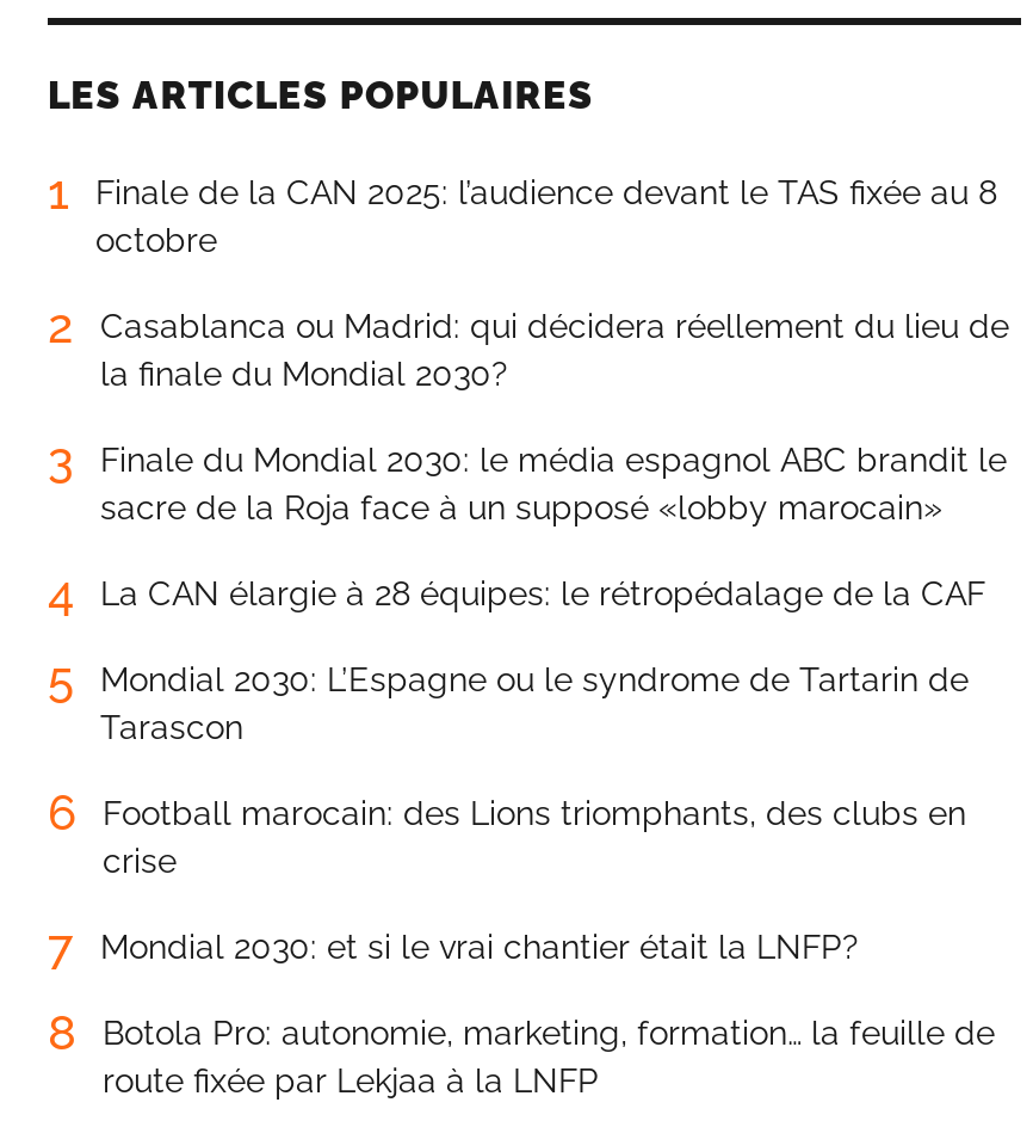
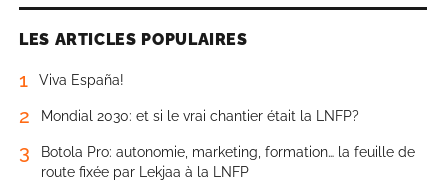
- Finale de la CAN 2025: l’audience devant le TAS fixée au 8
- octobre
+ Viva España!

- Casablanca ou Madrid: qui décidera réellement du lieu de
- la finale du Mondial 2030?
- 3
- Finale du Mondial 2030: le média espagnol ABC brandit le
- sacre de la Roja face à un supposé «lobby marocain»
- 4
- La CAN élargie à 28 équipes: le rétropédalage de la CAF
- 5
- Mondial 2030: L’Espagne ou le syndrome de Tartarin de
- Tarascon
- 6
- Football marocain: des Lions triomphants, des clubs en
- crise
- 7

- 8 Botola Pro: autonomie, marketing, formation… la feuille de
+ 3 Botola Pro: autonomie, marketing, formation… la feuille de
